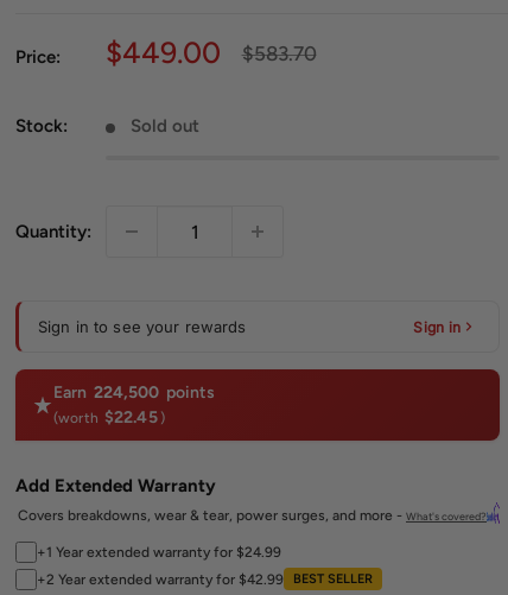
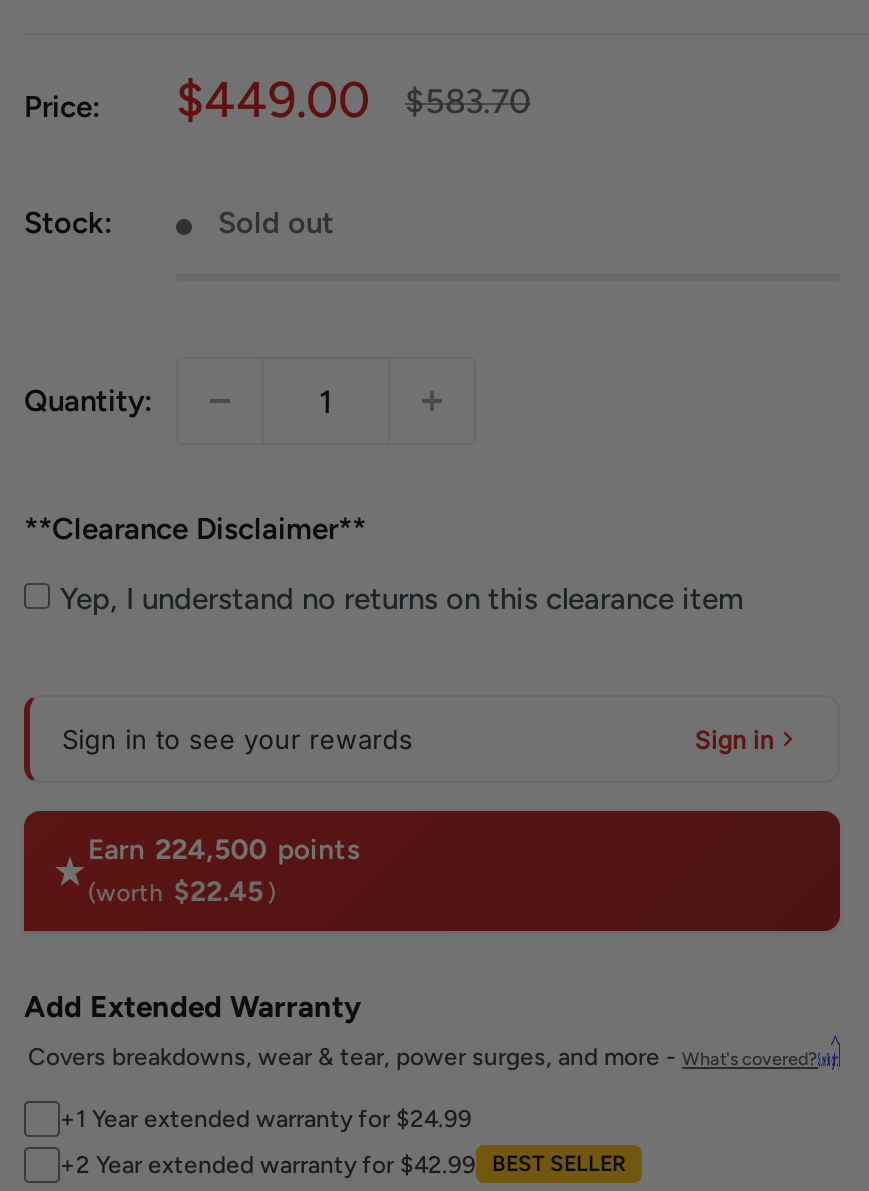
+ **Clearance Disclaimer**

+ Yep, I understand no returns on this clearance item
